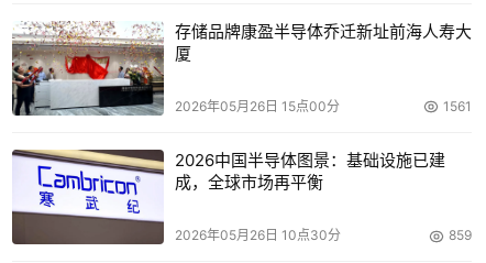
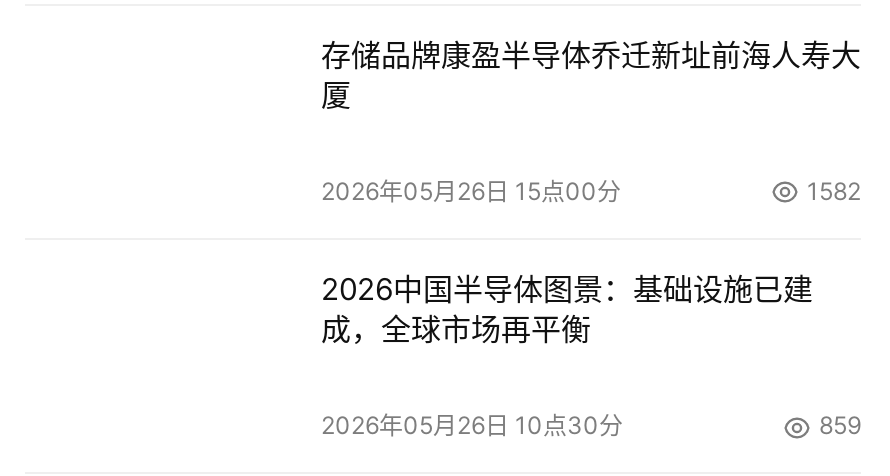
- [image]

- 1561
+ 1582

- [image]
